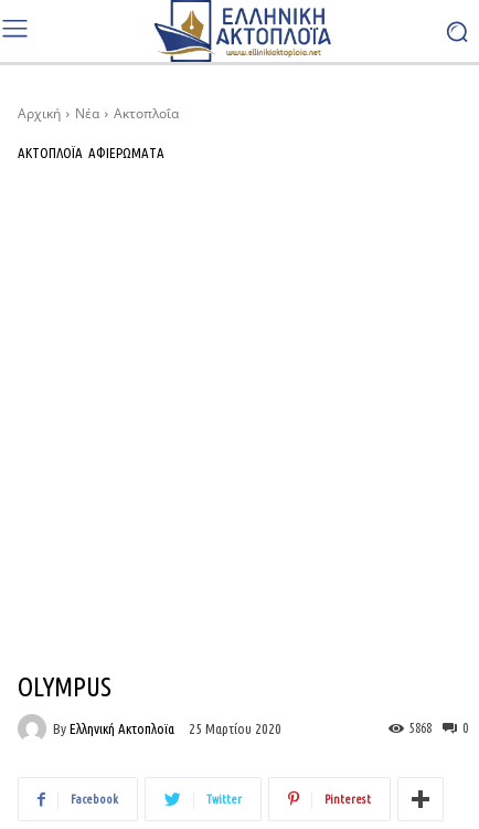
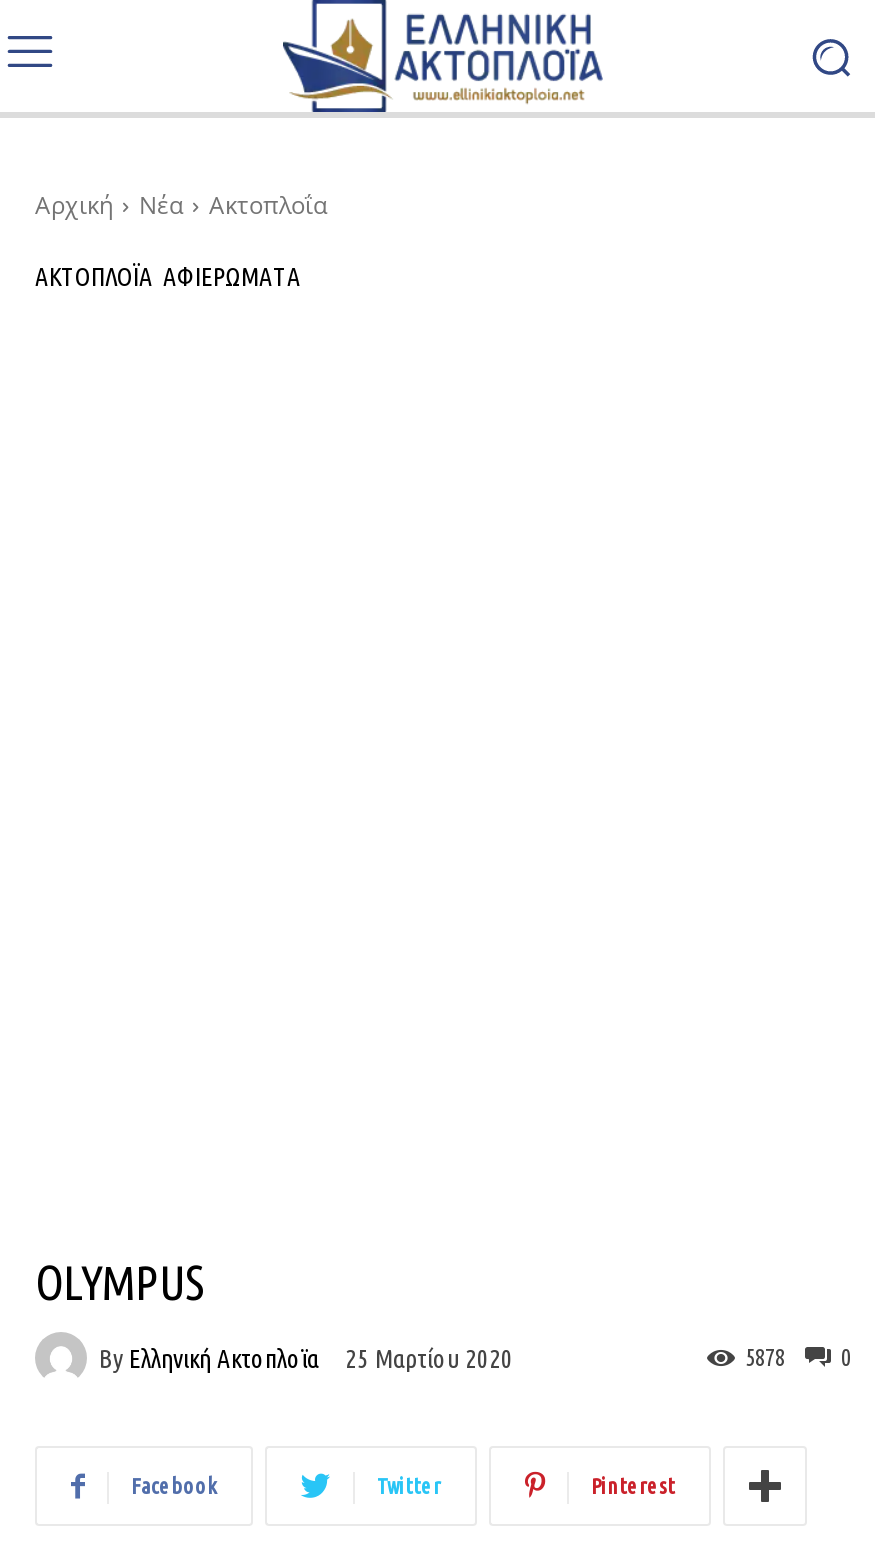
- 5868
+ 5878
